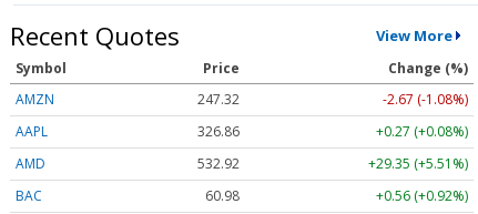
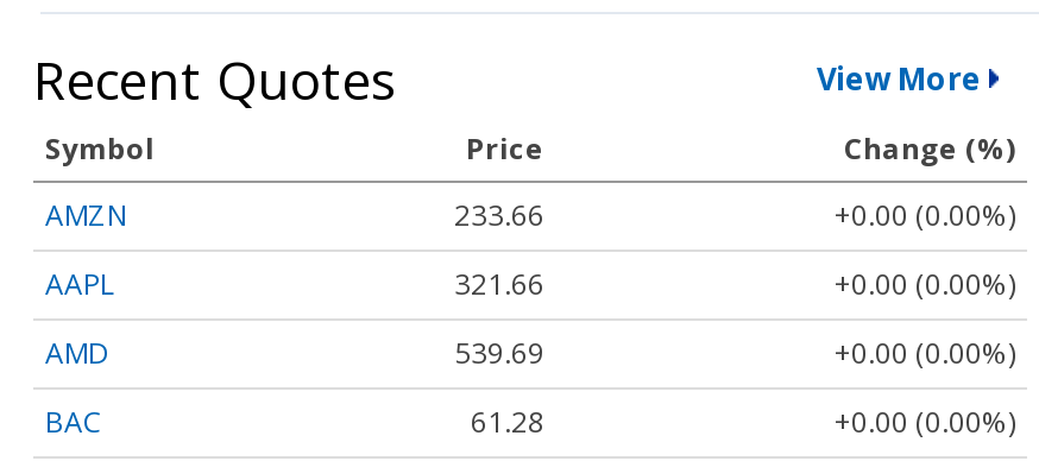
- 247.32
+ 233.66

- -2.67 (-1.08%)
+ +0.00 (0.00%)

- 326.86
+ 321.66

- +0.27 (+0.08%)
+ +0.00 (0.00%)

- 532.92
+ 539.69

- +29.35 (+5.51%)
+ +0.00 (0.00%)

- 60.98
+ 61.28

- +0.56 (+0.92%)
+ +0.00 (0.00%)
